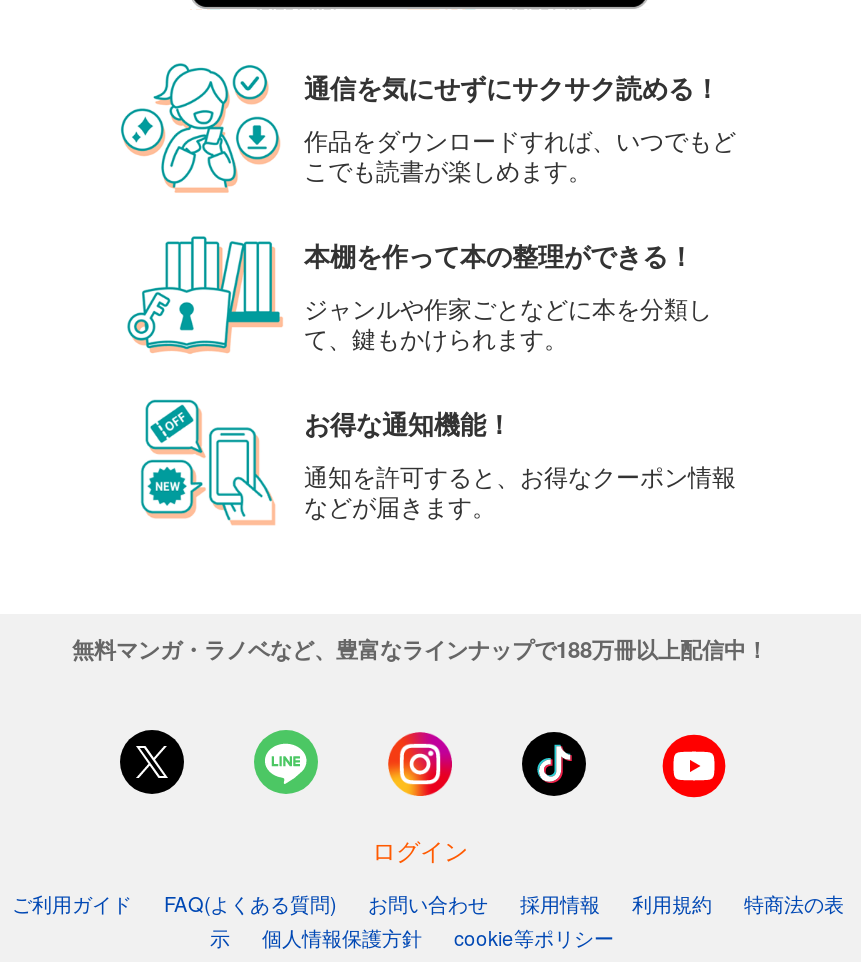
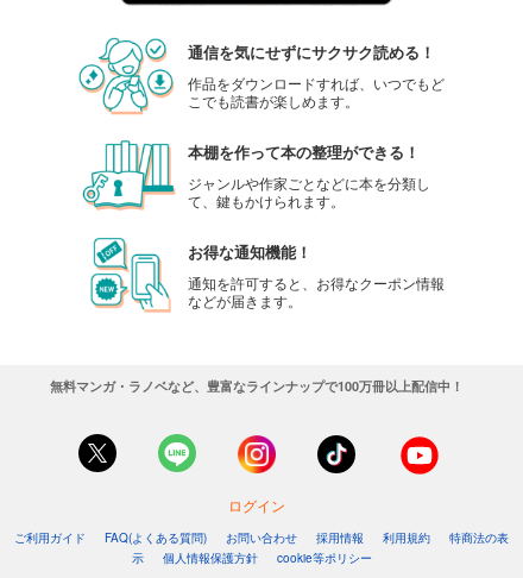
- 無料マンガ・ラノベなど、豊富なラインナップで188万冊以上配信中！
+ 無料マンガ・ラノベなど、豊富なラインナップで100万冊以上配信中！
